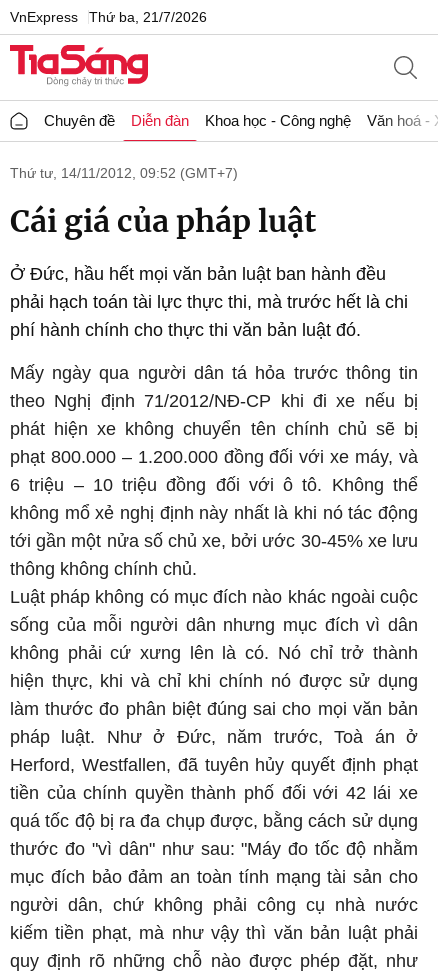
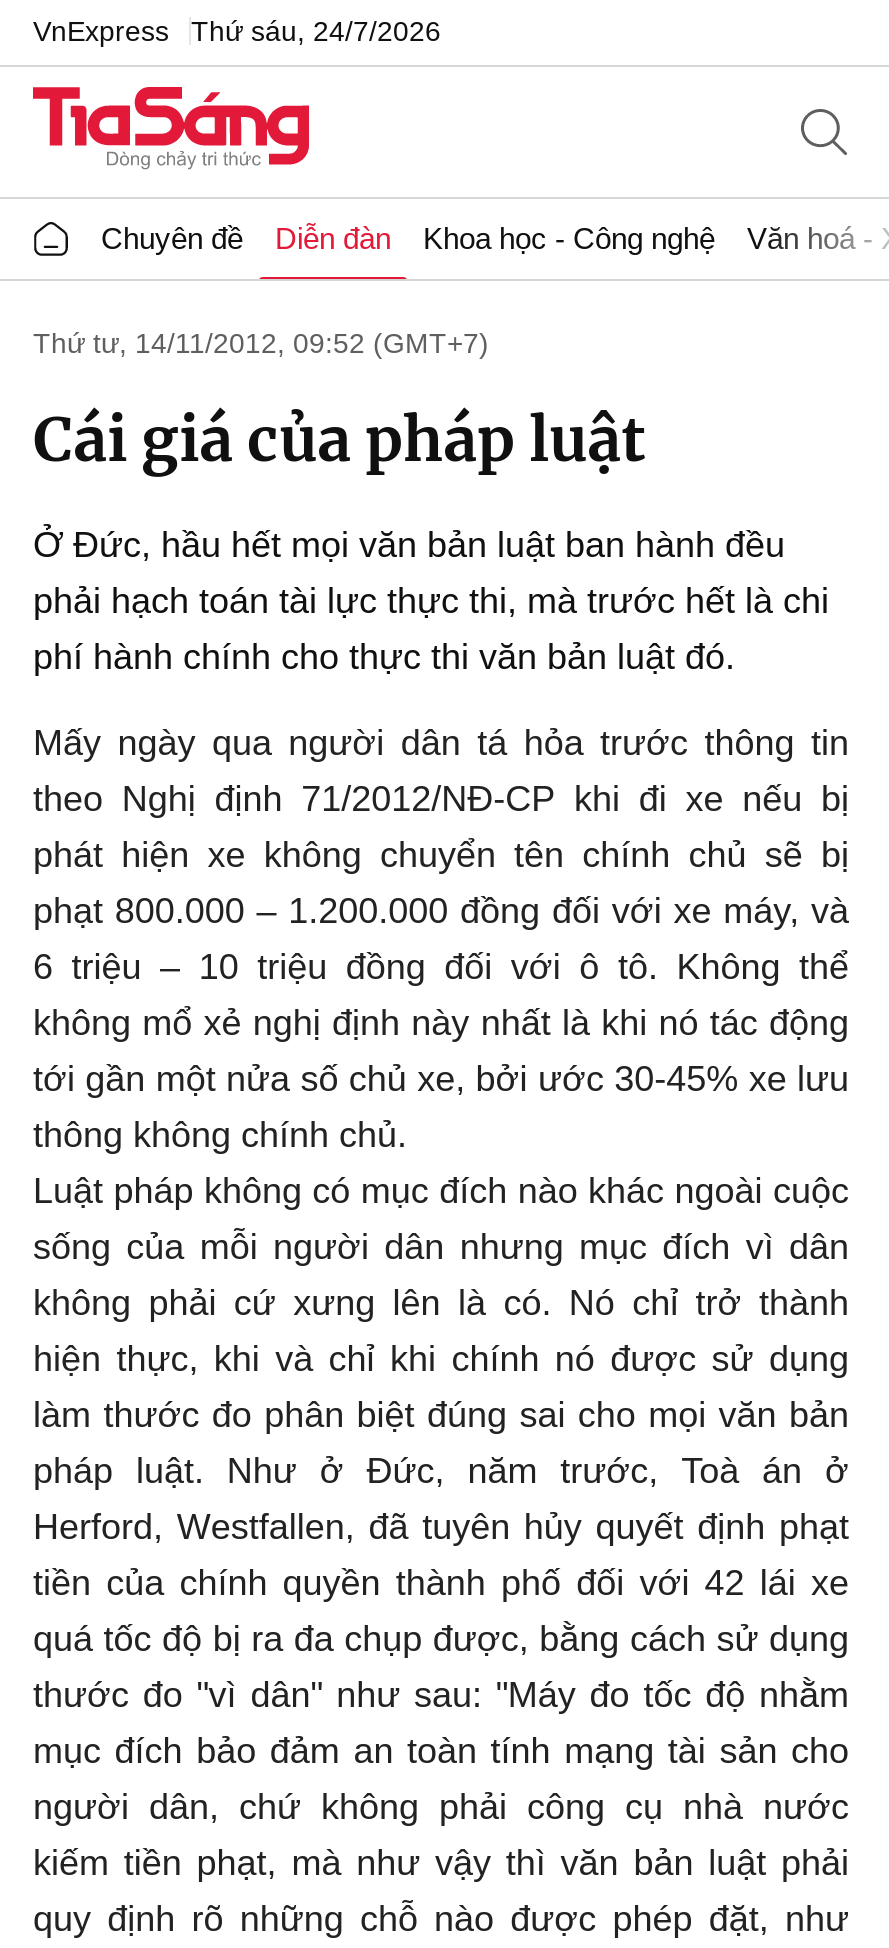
- VnExpress Thứ ba, 21/7/2026
+ VnExpress Thứ sáu, 24/7/2026
